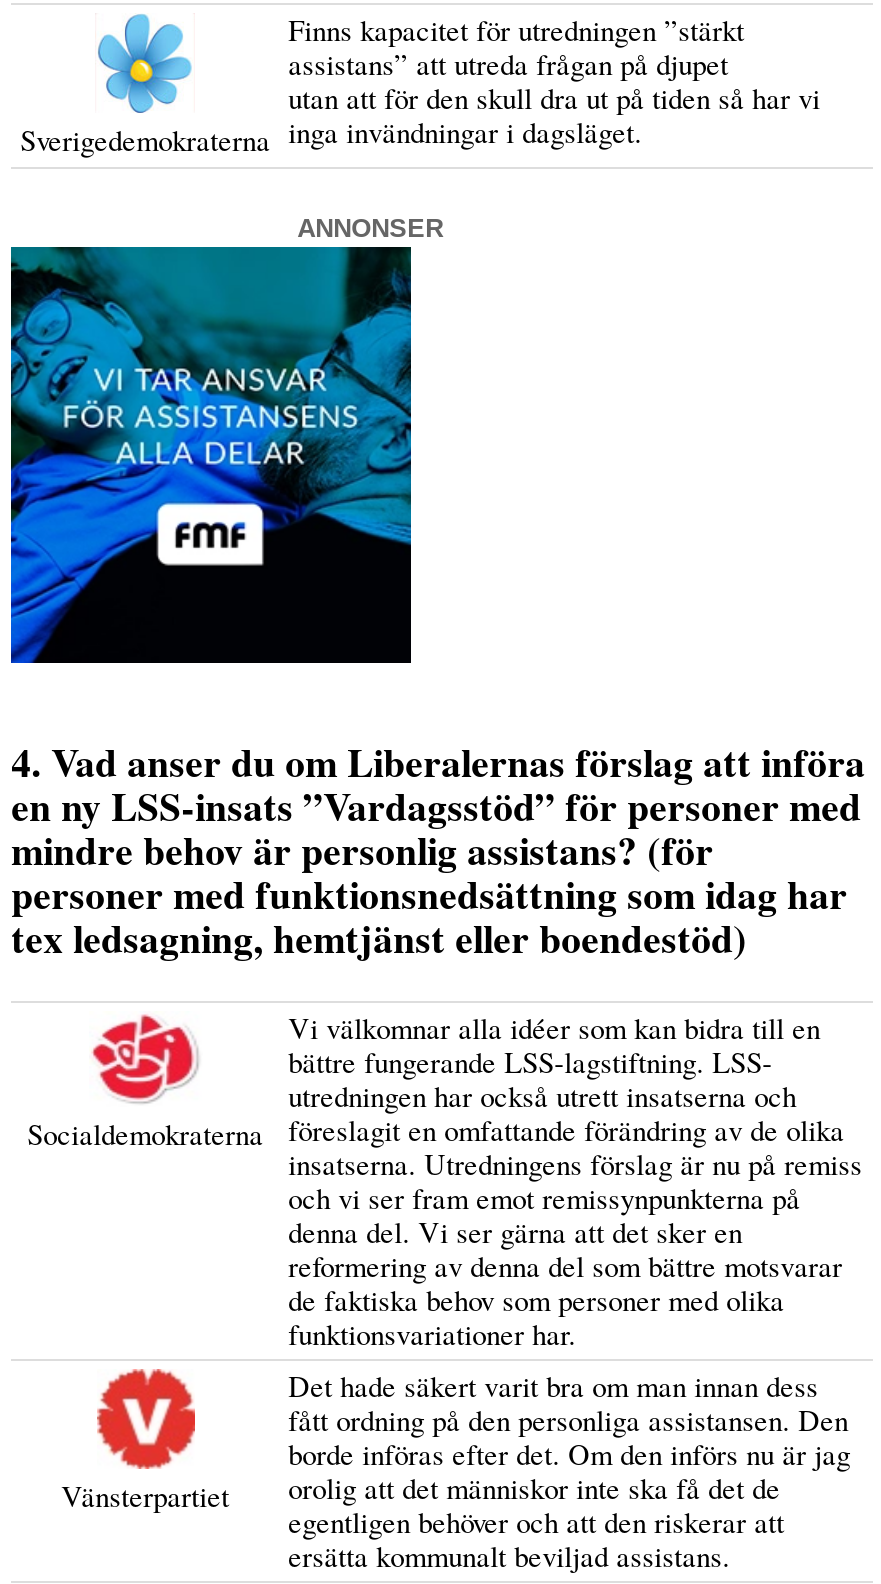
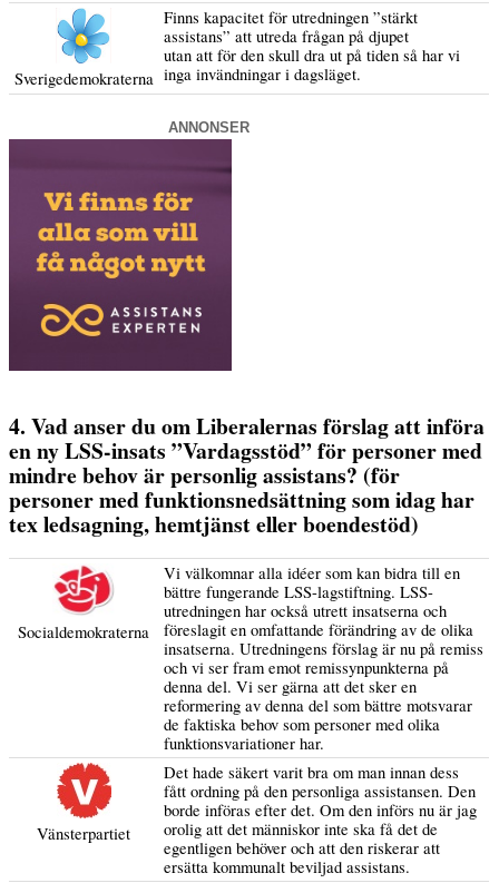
- [image]
+ [image]
